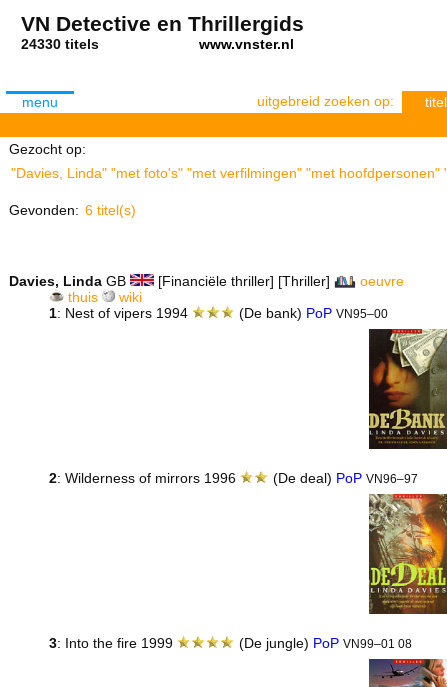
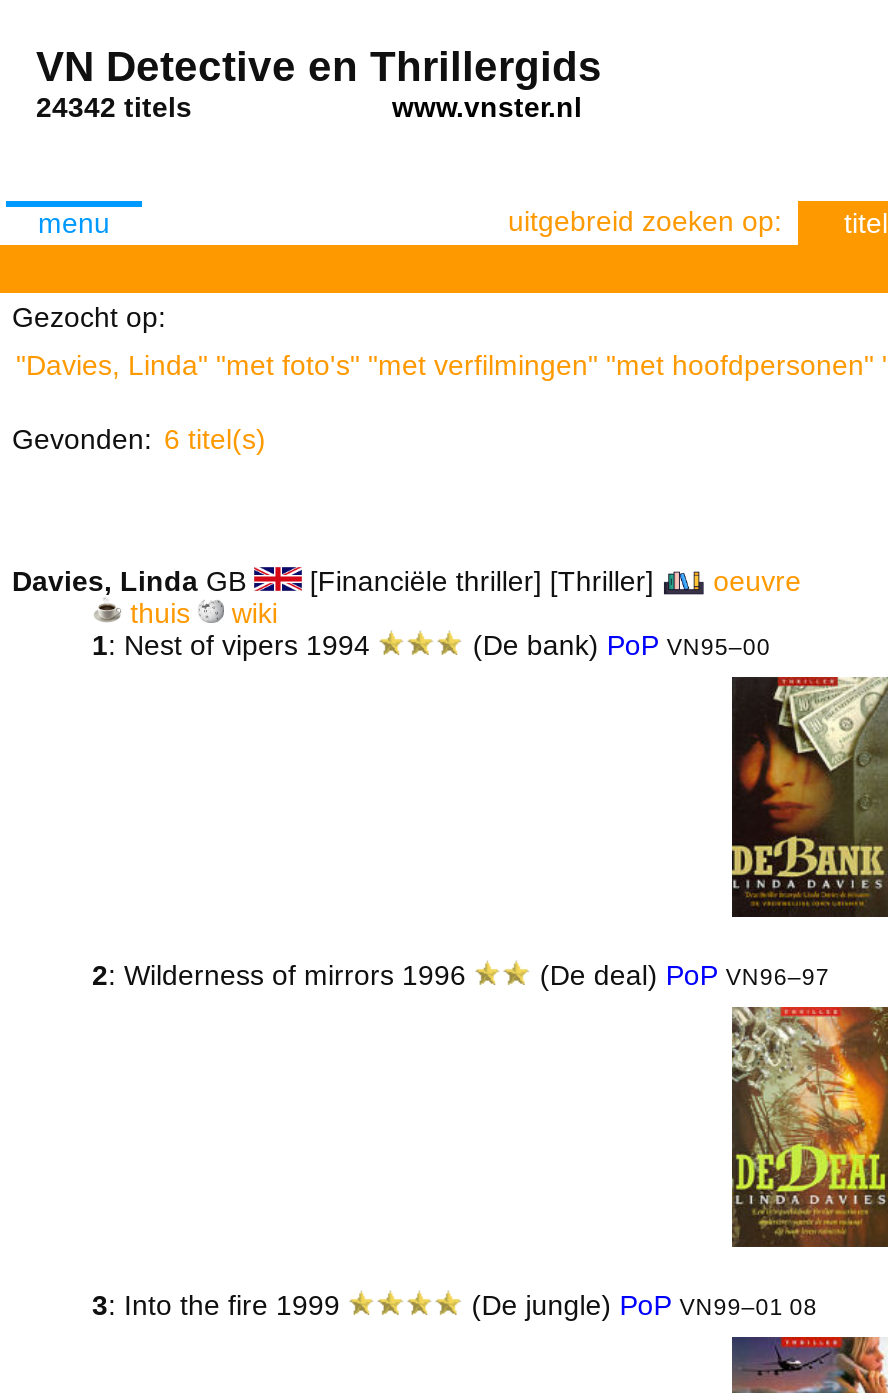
- 24330 titels www.vnster.nl
+ 24342 titels www.vnster.nl
